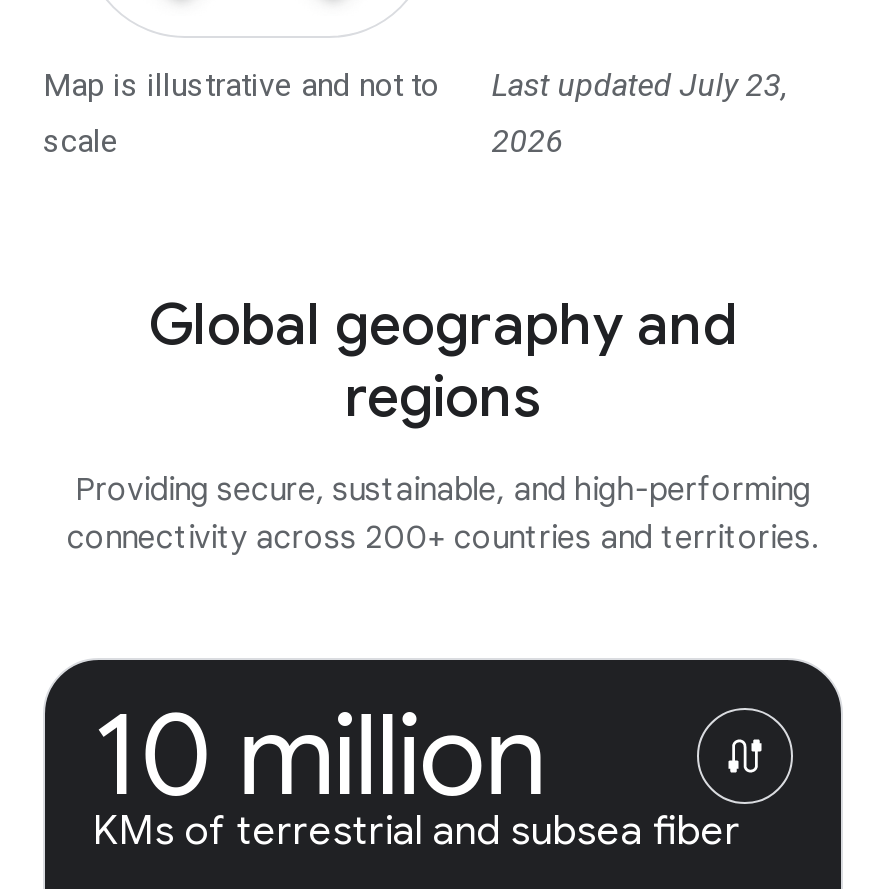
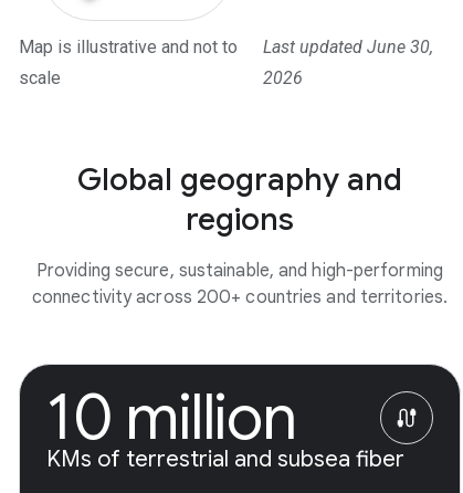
- Last updated July 23,
+ Last updated June 30,
